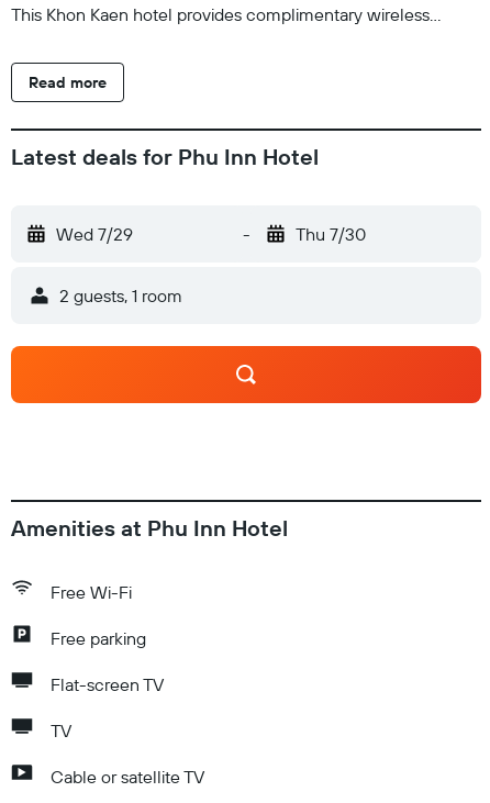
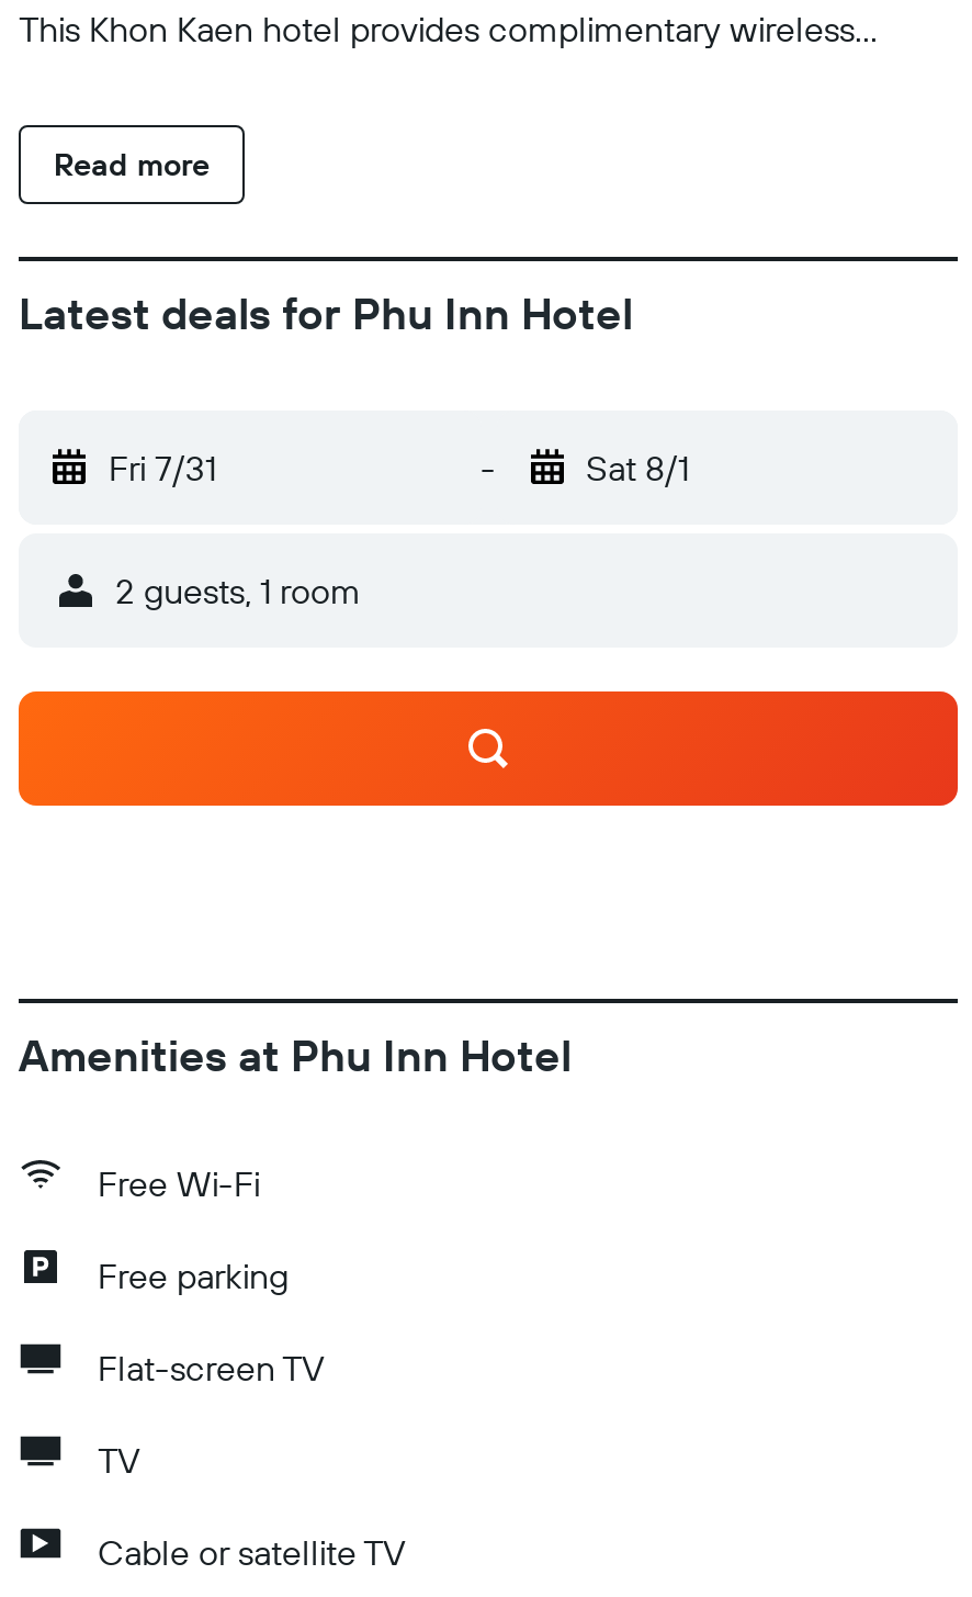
- Wed 7/29
+ Fri 7/31

- Thu 7/30
+ Sat 8/1
